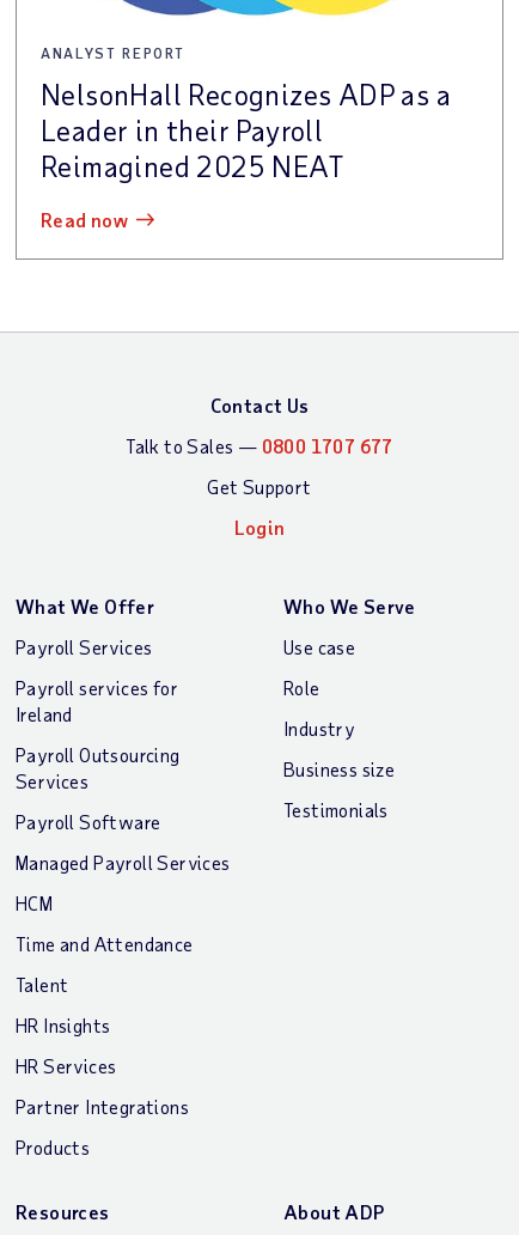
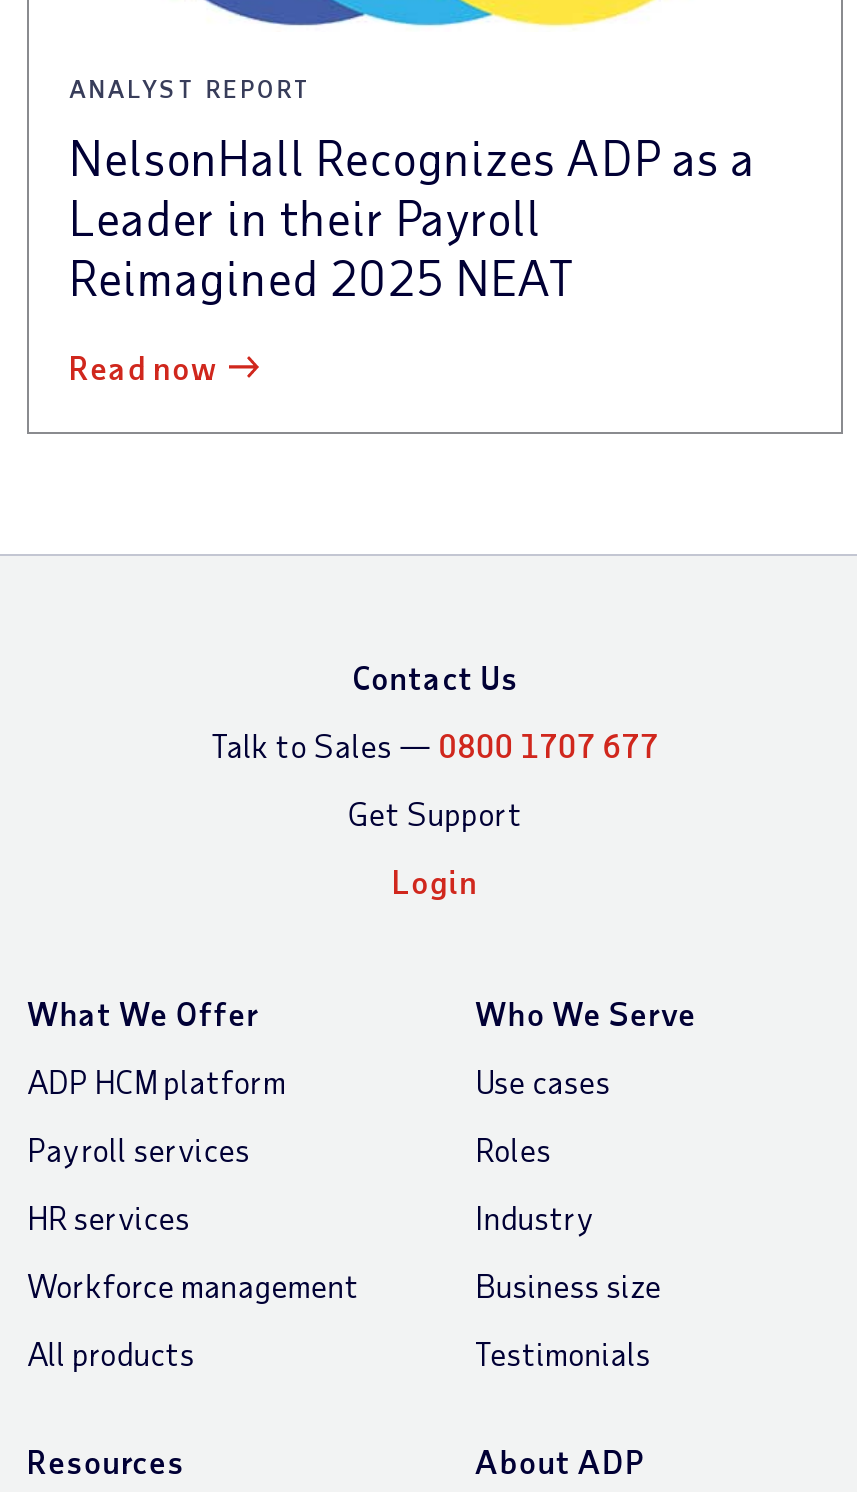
- Payroll Services
- Payroll services for
- Ireland
- Payroll Outsourcing
- Services
- Payroll Software
- Managed Payroll Services
- HCM
- Time and Attendance
- Talent
- HR Insights
- HR Services
- Partner Integrations
- Products
+ ADP HCM platform
+ Payroll services
+ HR services
+ Workforce management
+ All products

- Use case
+ Use cases

- Role
+ Roles
